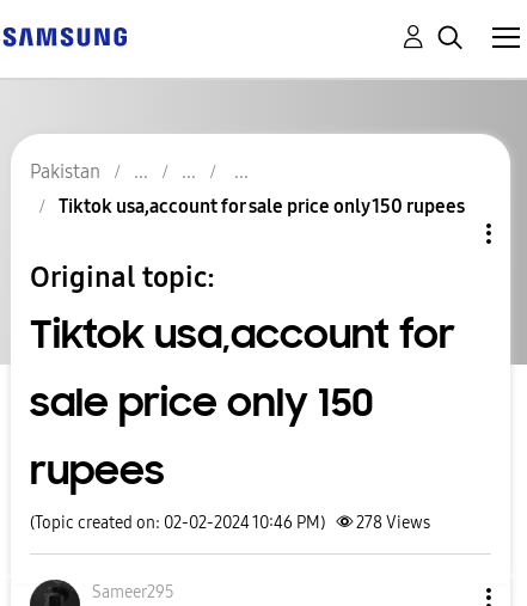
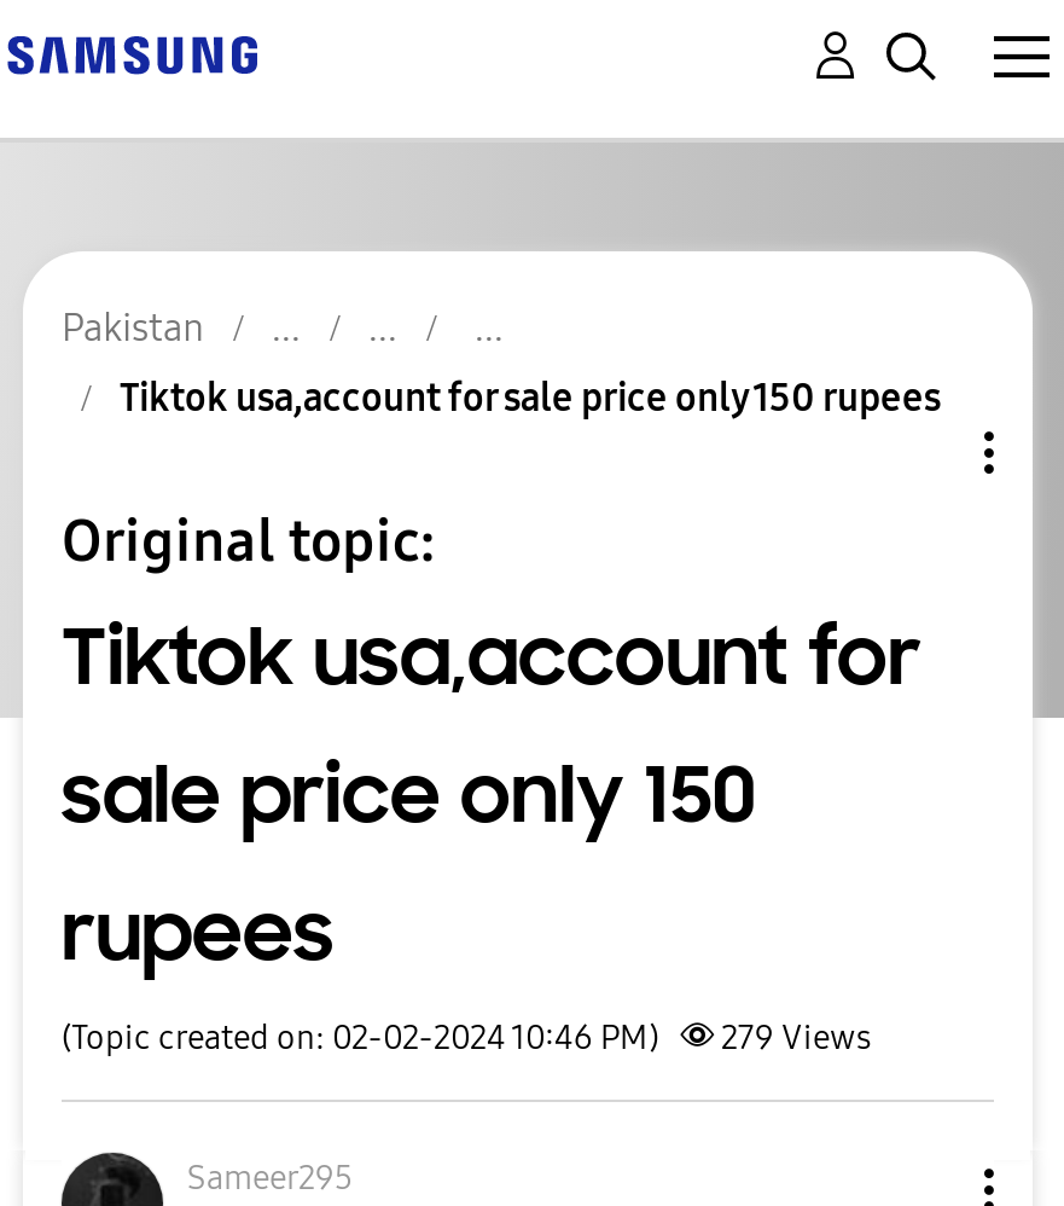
- (Topic created on: 02-02-2024 10:46 PM) 278 Views
+ (Topic created on: 02-02-2024 10:46 PM) 279 Views
